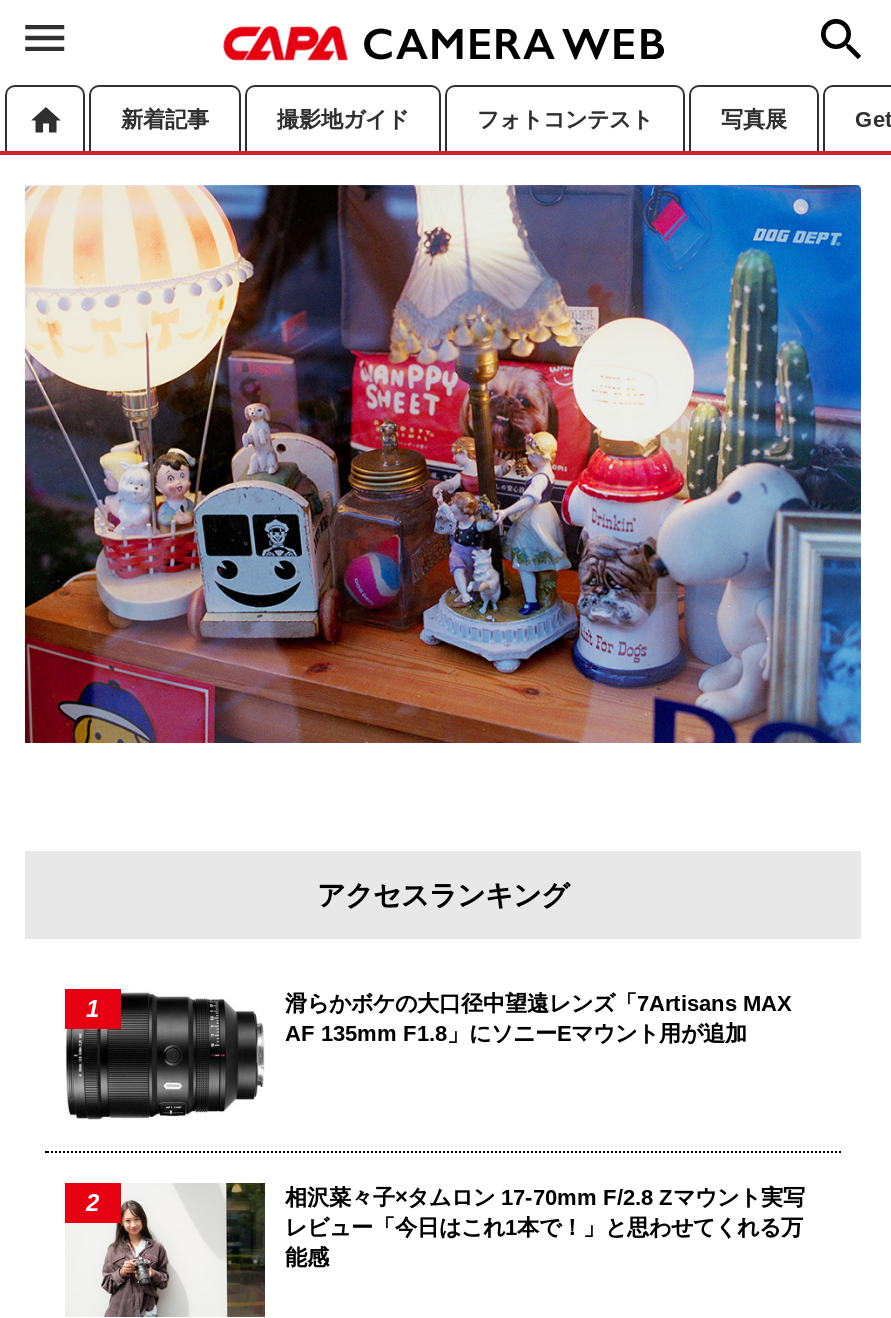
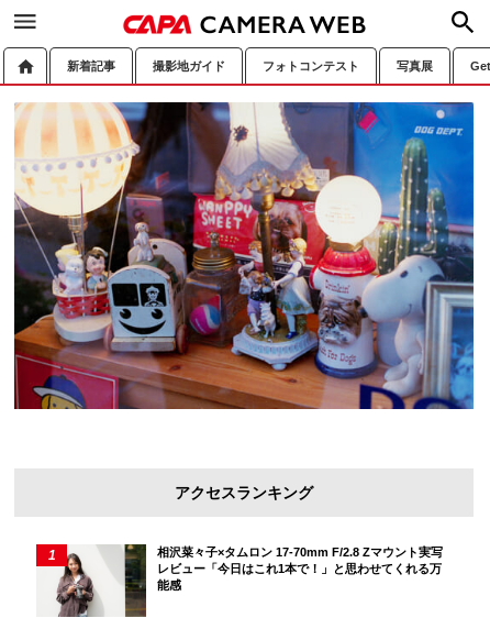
- [image]
- 滑らかボケの大口径中望遠レンズ「7Artisans MAX
- AF 135mm F1.8」にソニーEマウント用が追加
